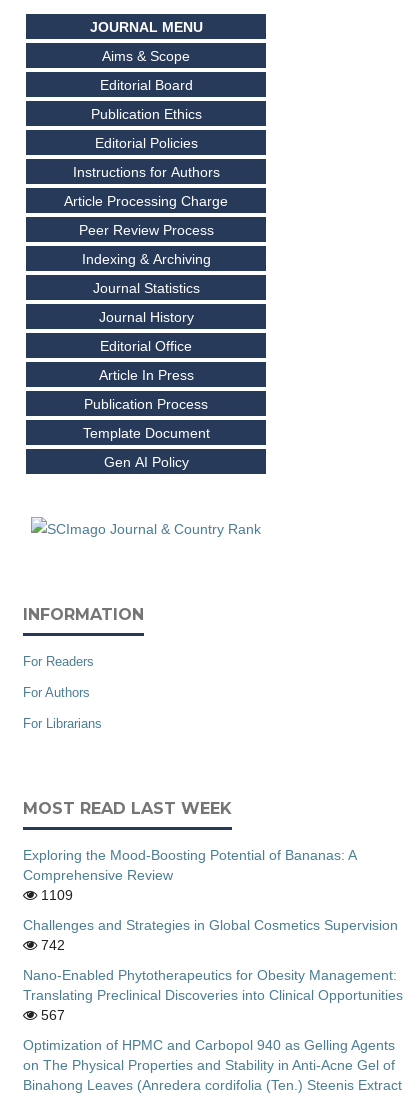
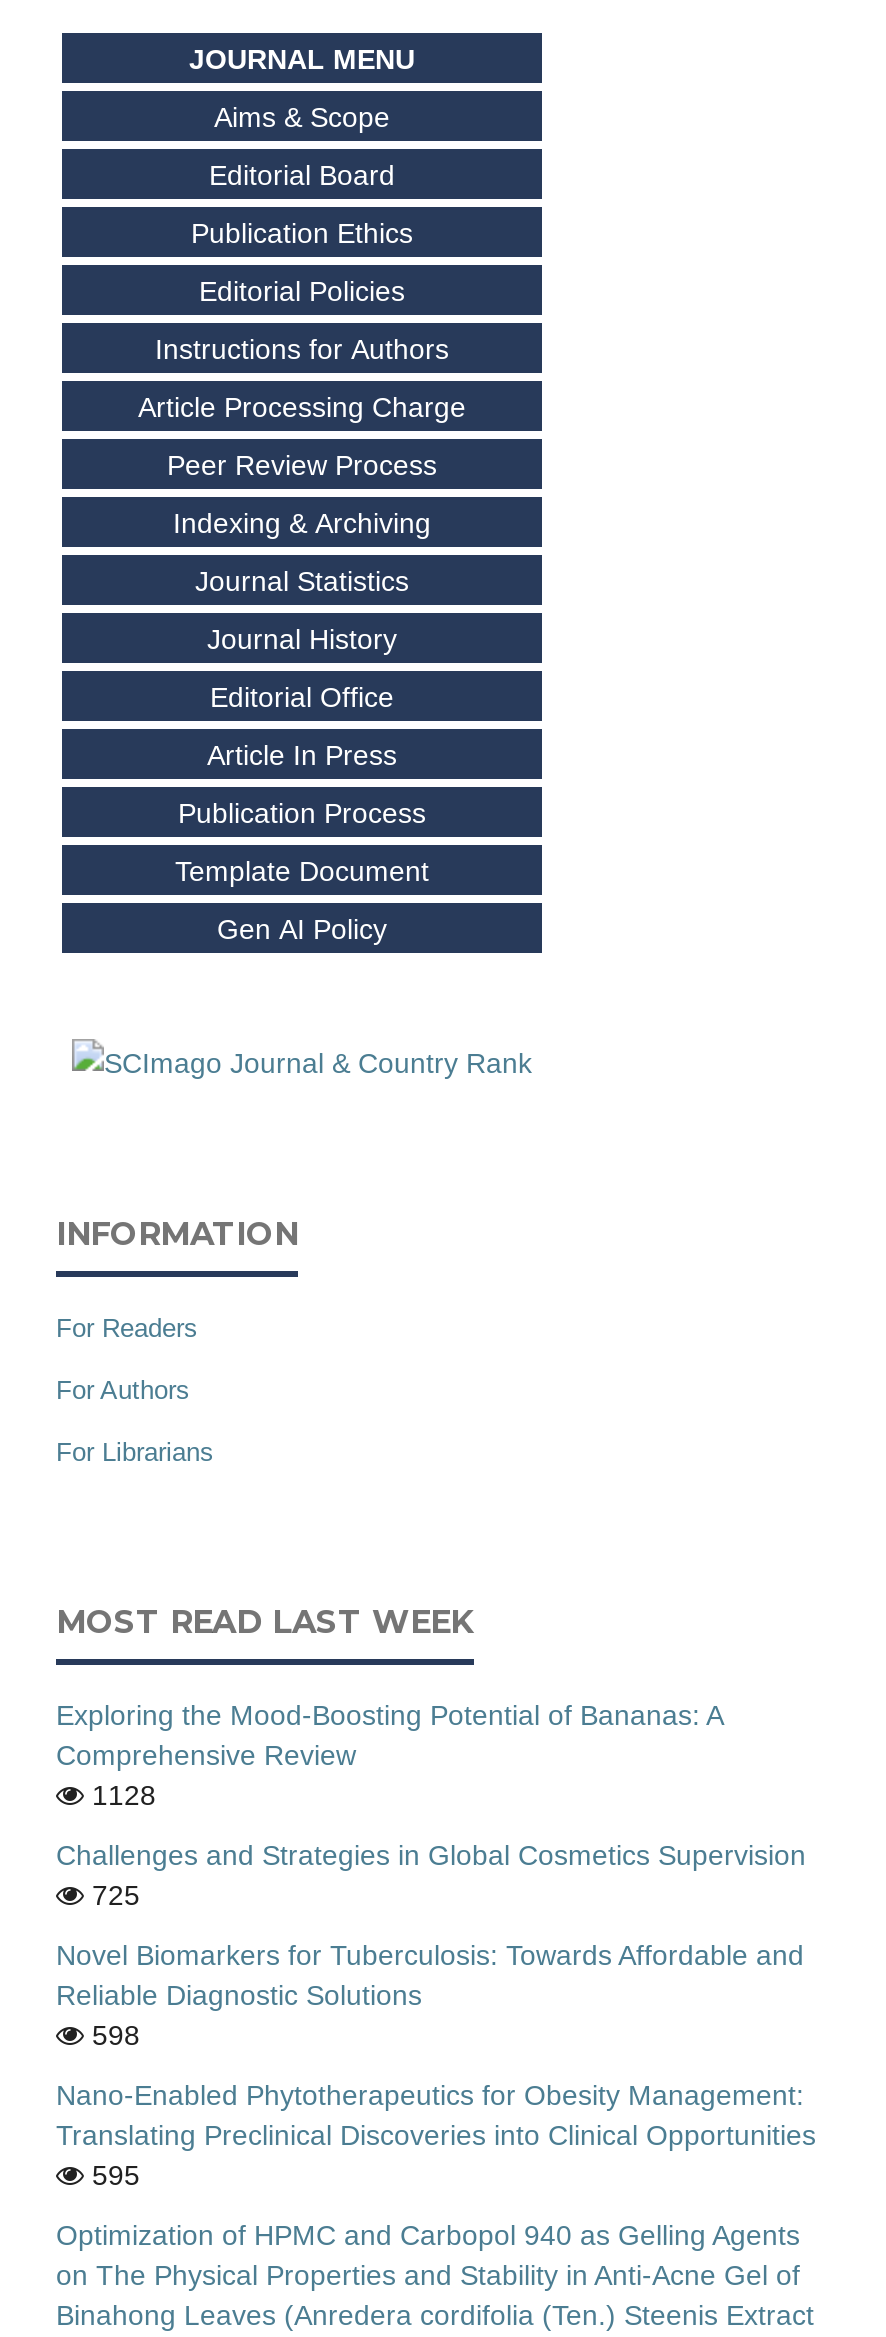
- 1109
+ 1128

- 742
+ 725
+ Novel Biomarkers for Tuberculosis: Towards Affordable and
+ Reliable Diagnostic Solutions
+ 598

- 567
+ 595
